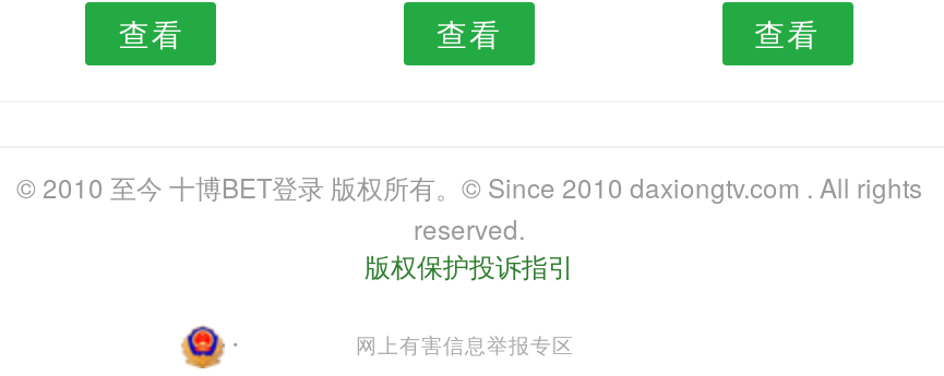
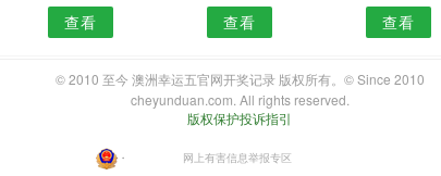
- © 2010 至今 十博BET登录 版权所有。© Since 2010 daxiongtv.com . All rights
- reserved.
+ © 2010 至今 澳洲幸运五官网开奖记录 版权所有。© Since 2010
+ cheyunduan.com. All rights reserved.
